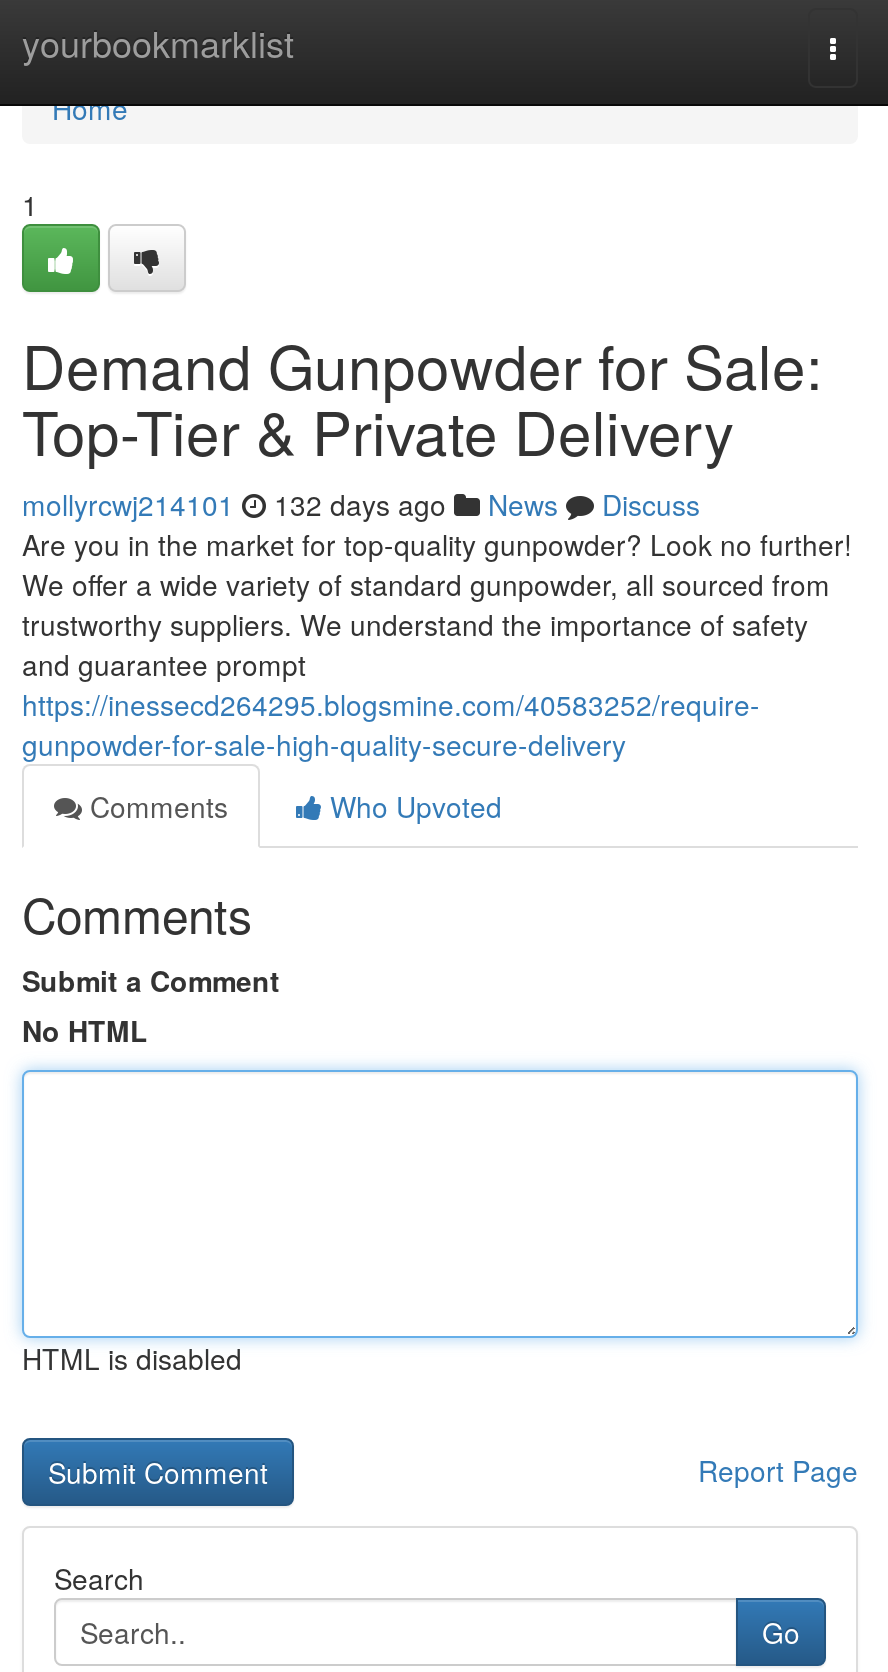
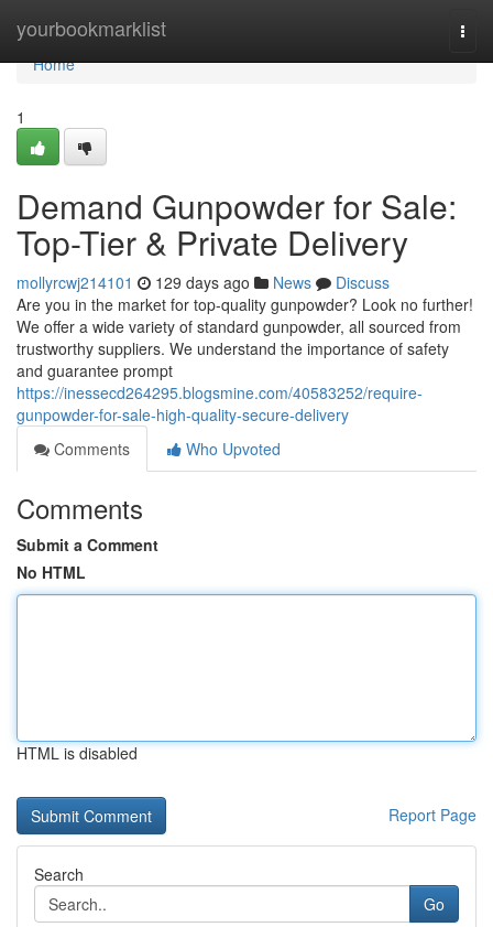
- mollyrcwj214101 132 days ago News Discuss
+ mollyrcwj214101 129 days ago News Discuss
